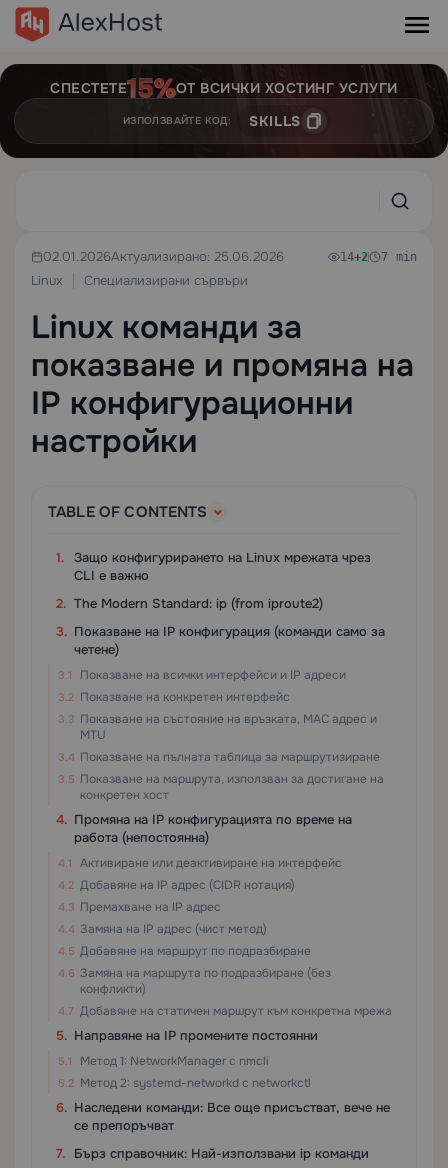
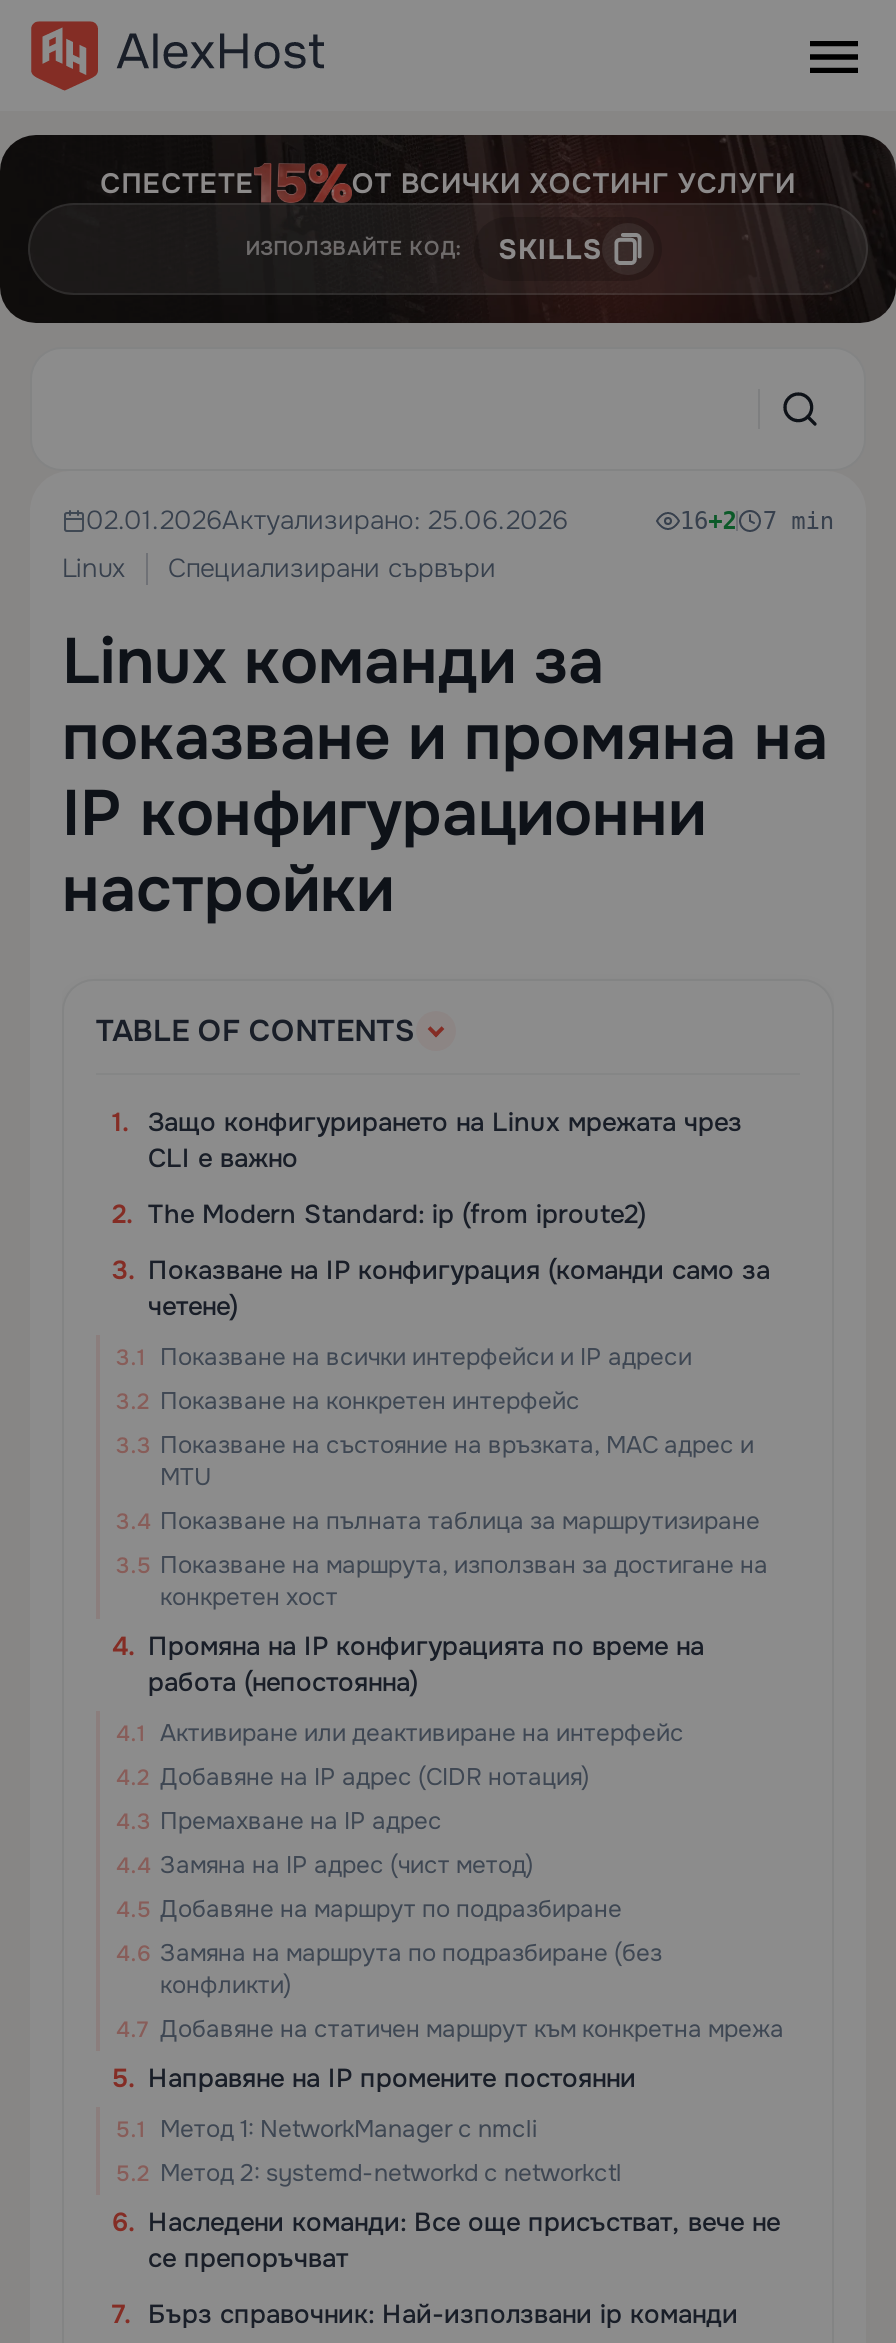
- 14+2 7 min
+ 16+2 7 min
